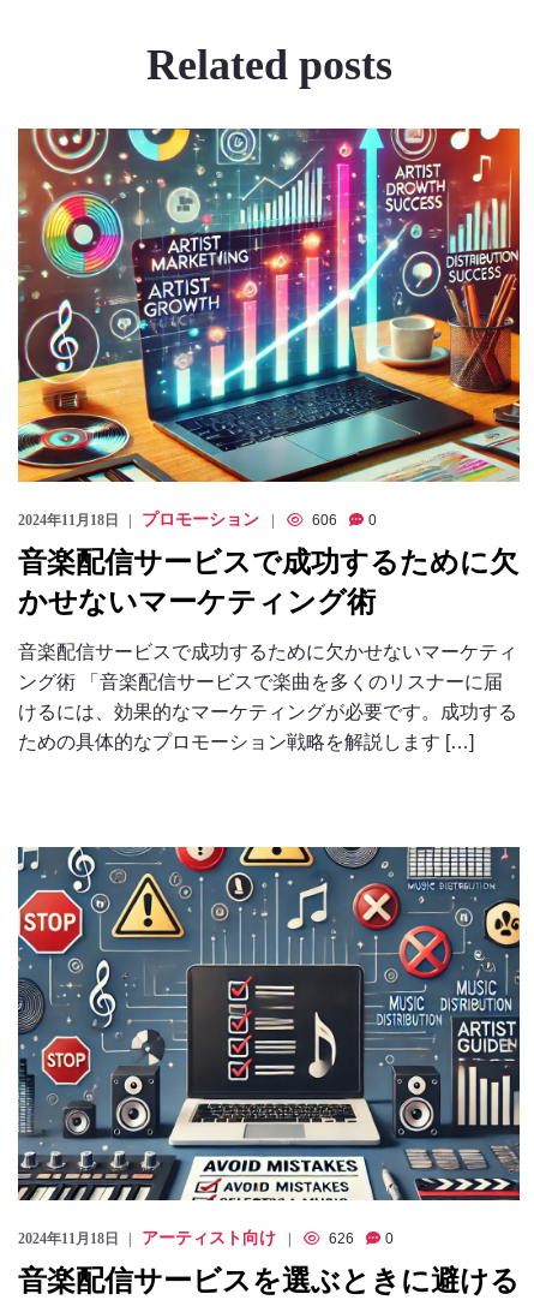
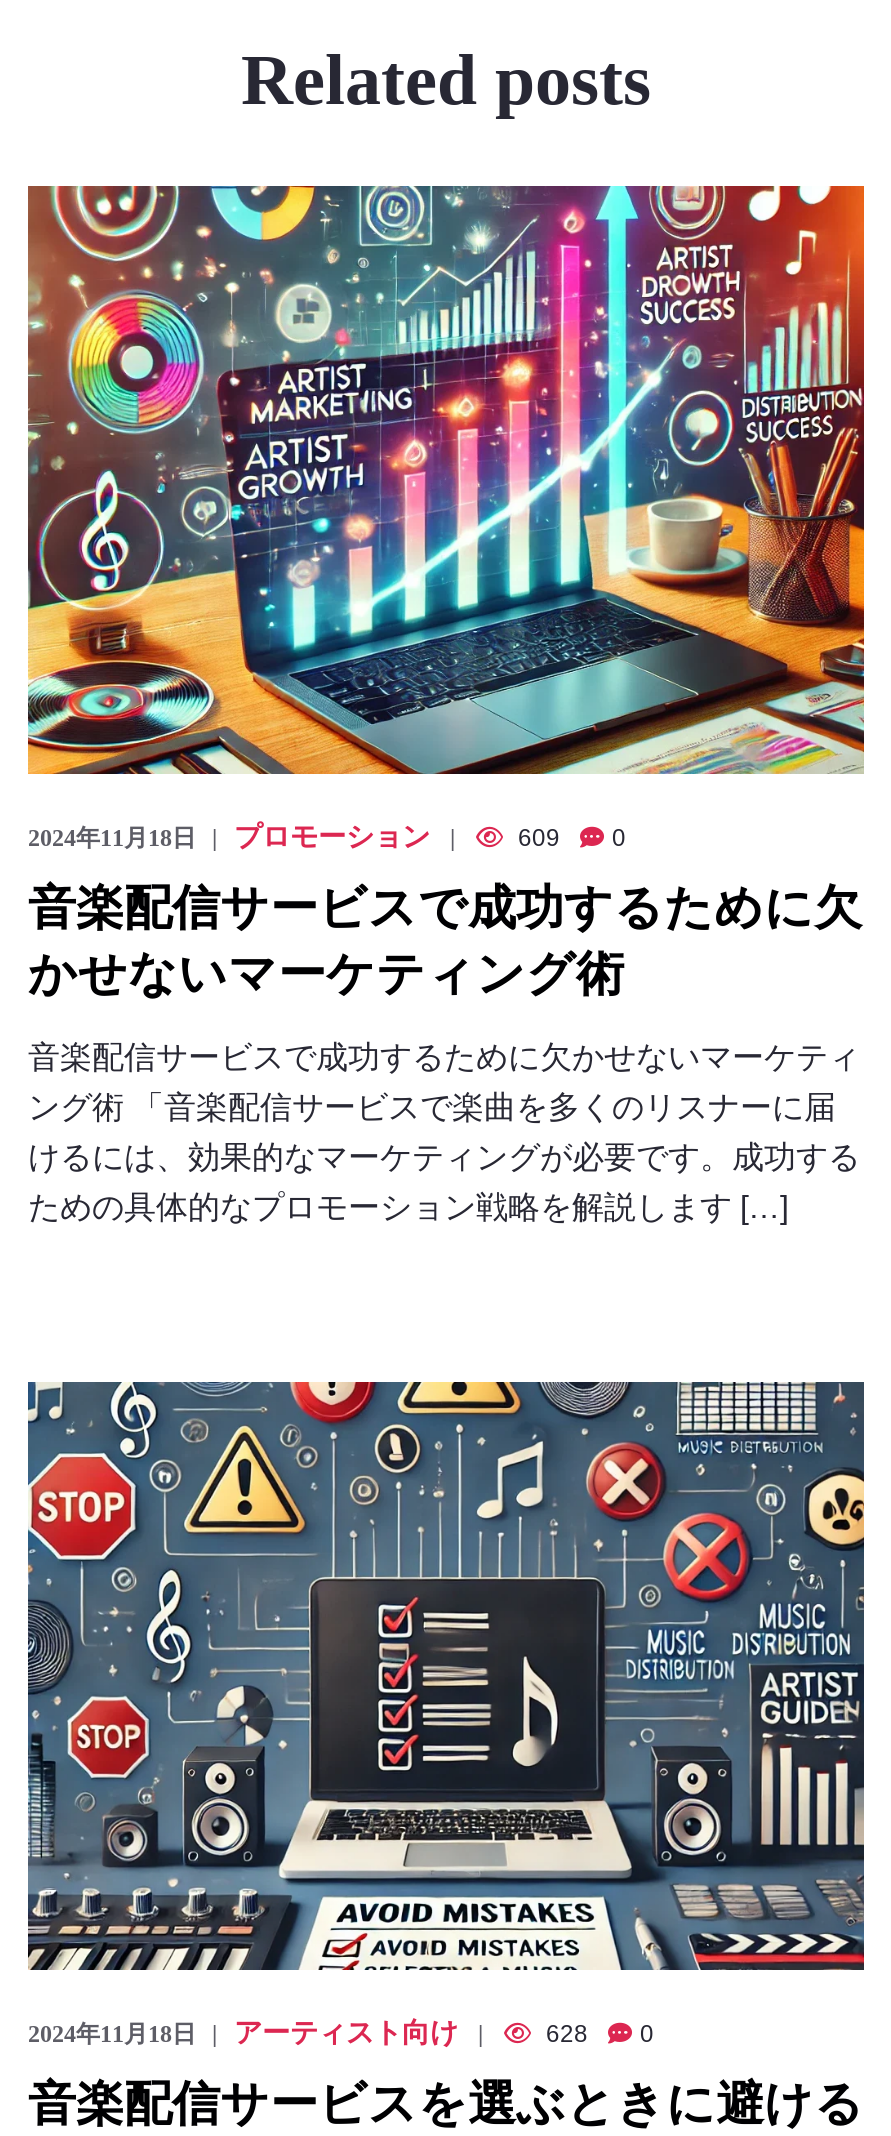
- 606 0
+ 609 0

- 626 0
+ 628 0
